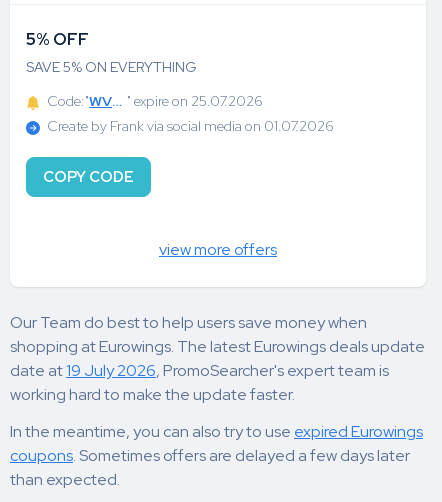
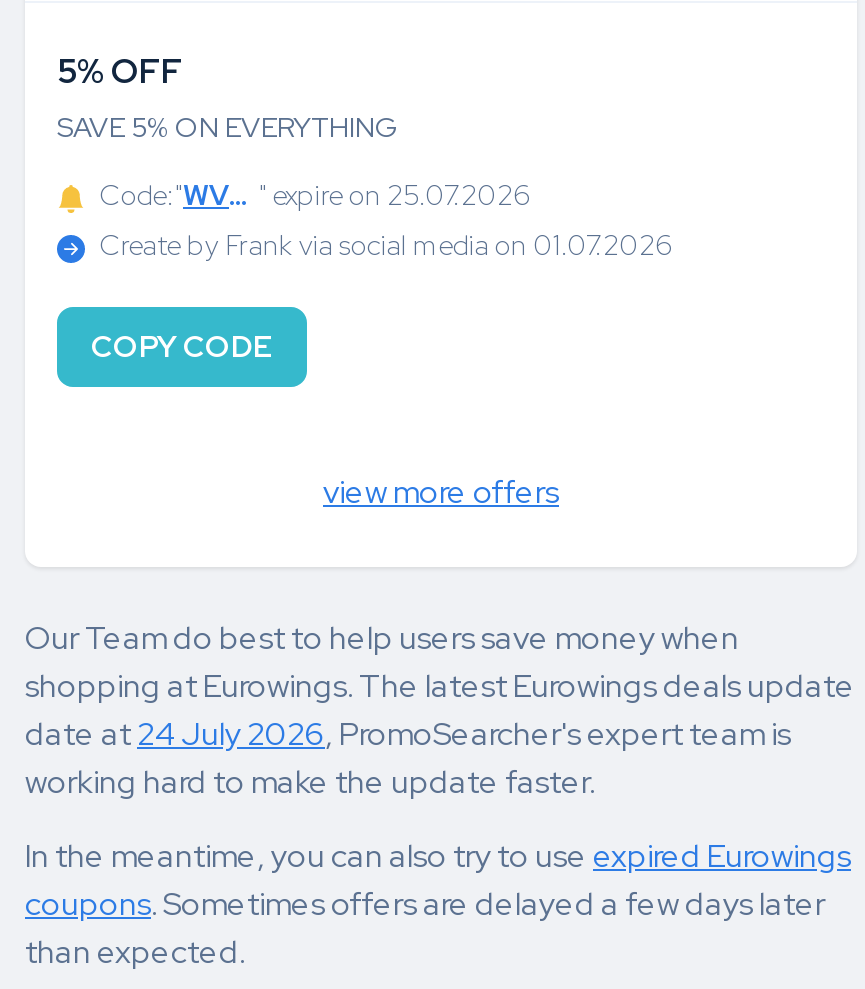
- date at 19 July 2026, PromoSearcher's expert team is
+ date at 24 July 2026, PromoSearcher's expert team is
